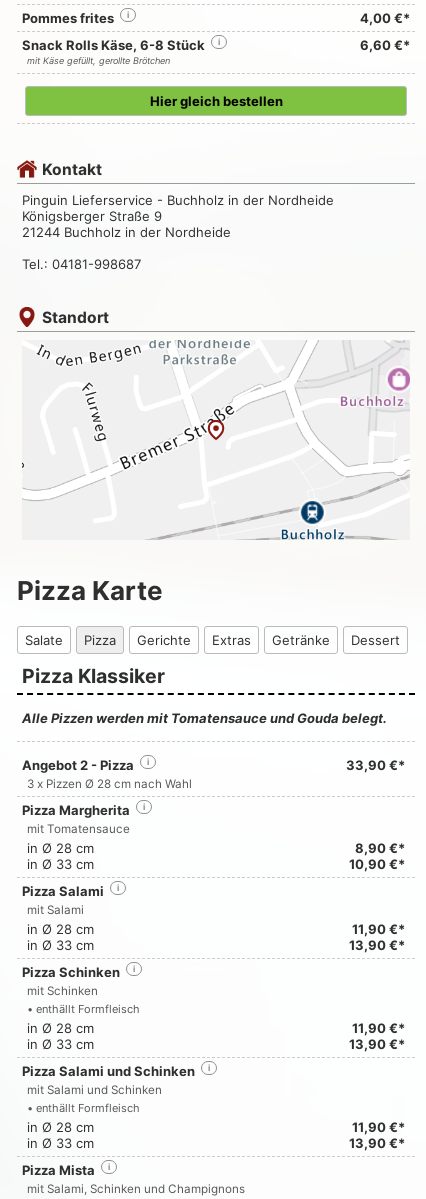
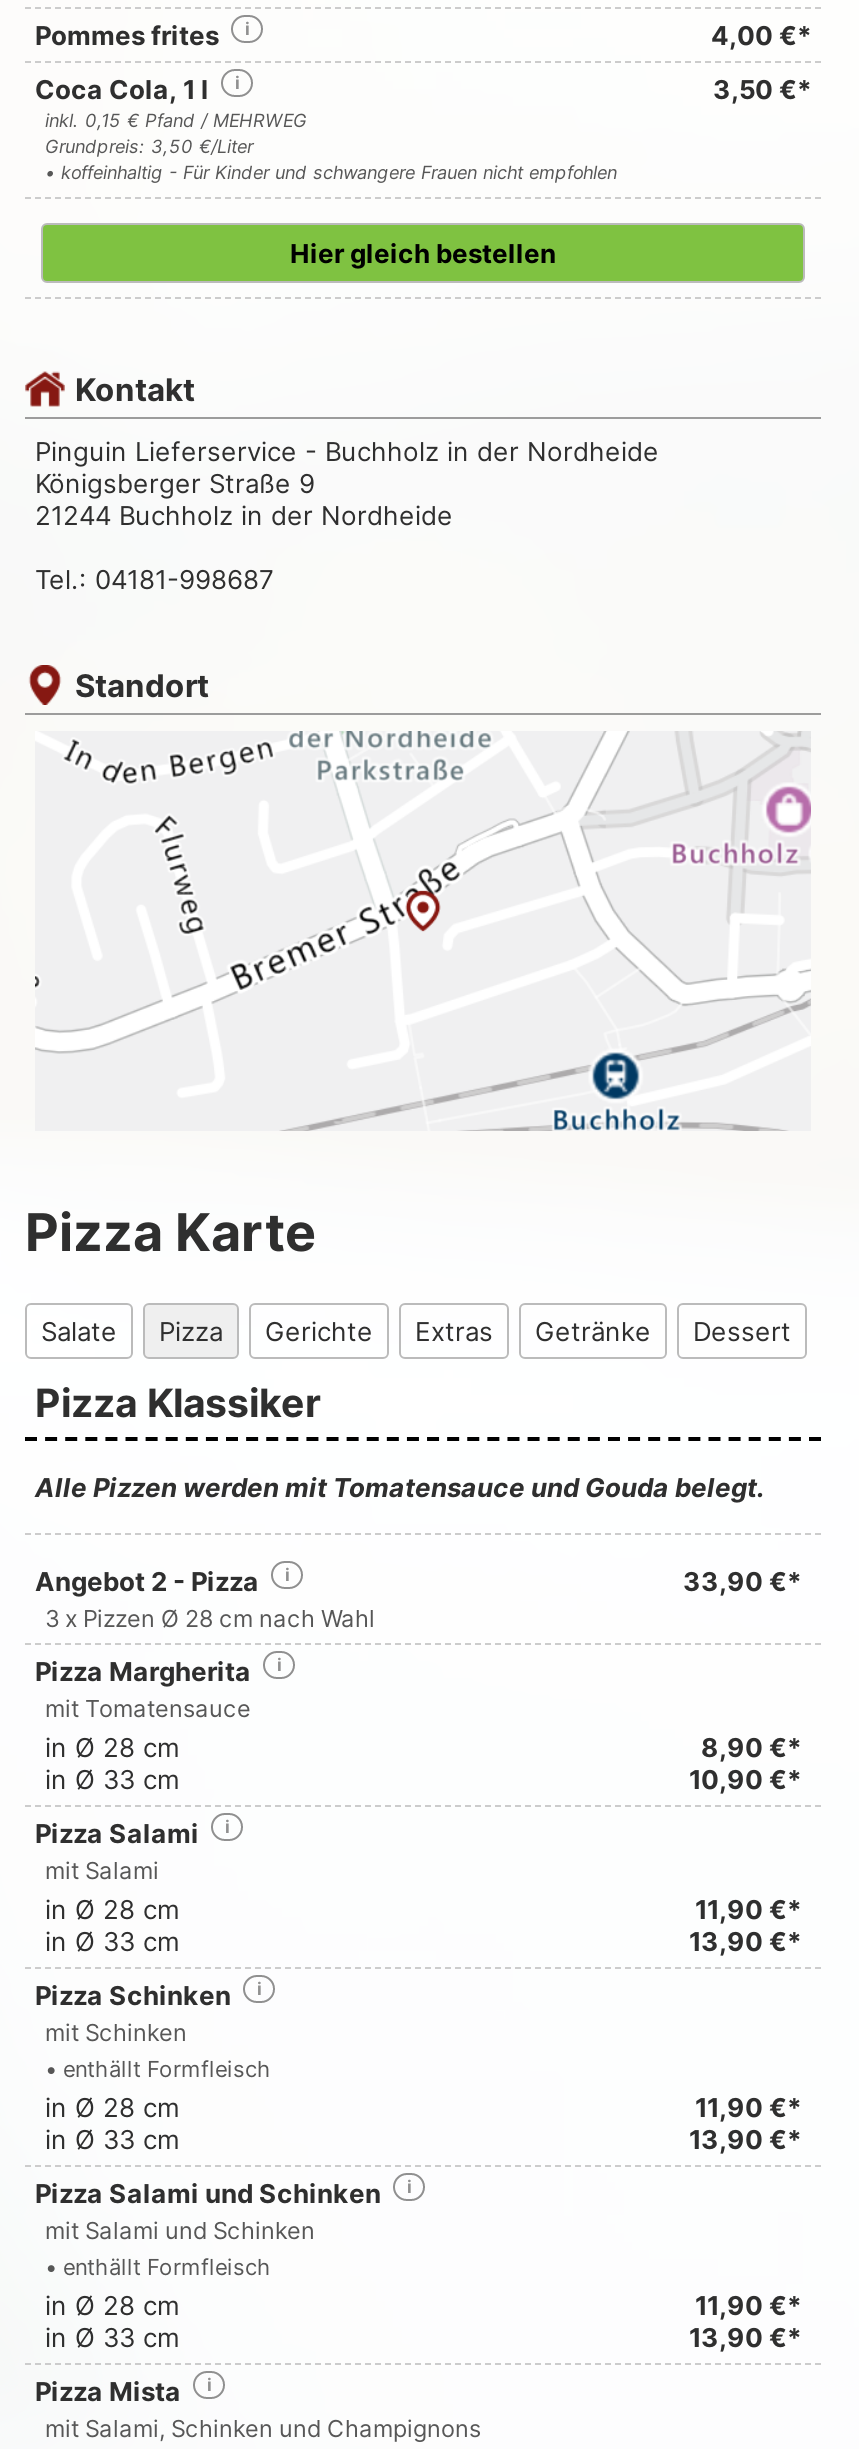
- Snack Rolls Käse, 6-8 Stück
- 6,60 €*
- mit Käse gefüllt, gerollte Brötchen
+ Coca Cola, 1 l
+ 3,50 €*
+ inkl. 0,15 € Pfand / MEHRWEG
+ Grundpreis: 3,50 €/Liter
+ • koffeinhaltig - Für Kinder und schwangere Frauen nicht empfohlen
